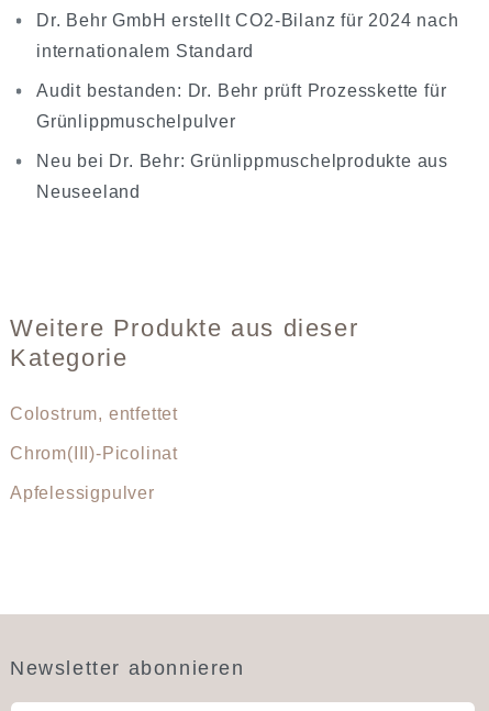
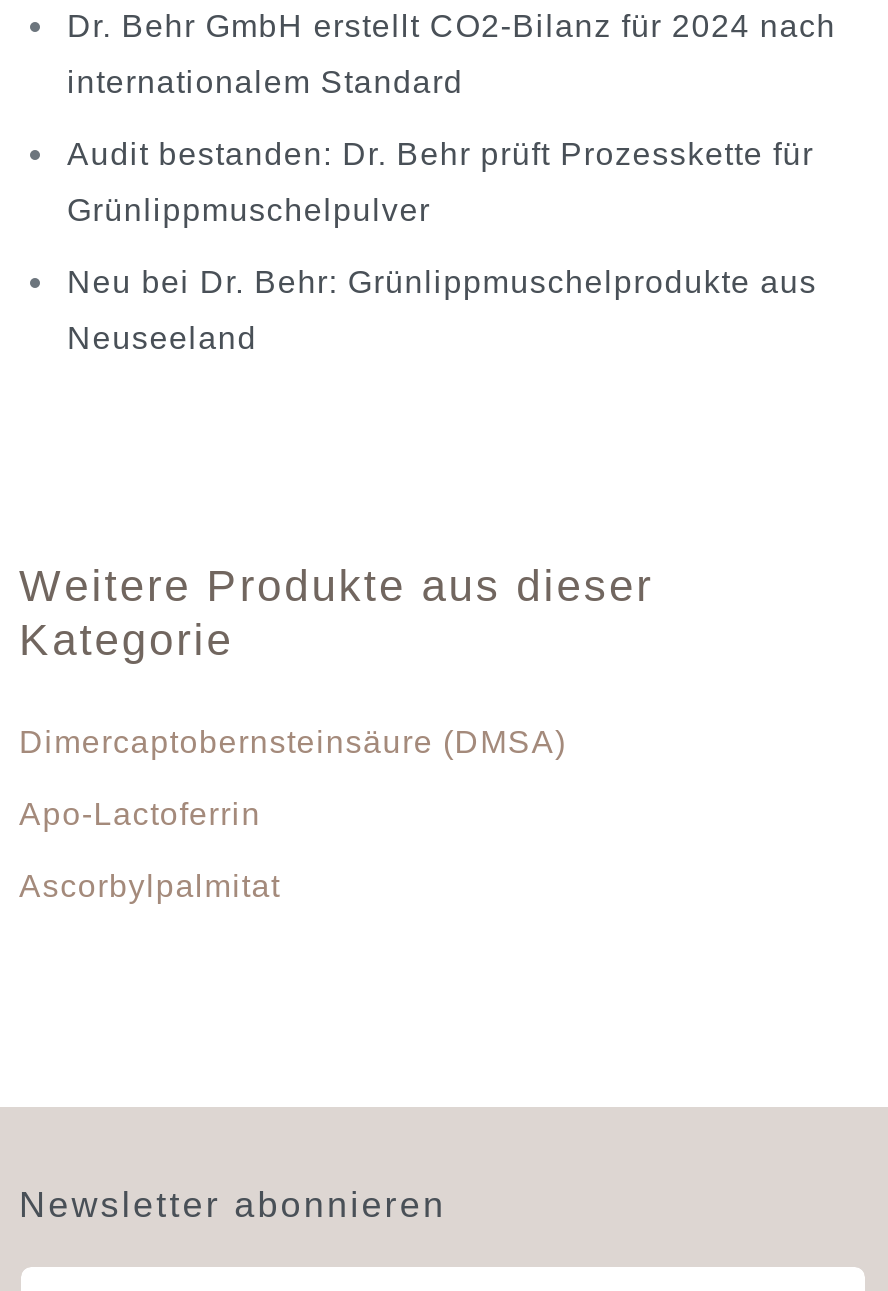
- Colostrum, entfettet
+ Dimercaptobernsteinsäure (DMSA)

- Chrom(III)-Picolinat
+ Apo-Lactoferrin

- Apfelessigpulver
+ Ascorbylpalmitat
